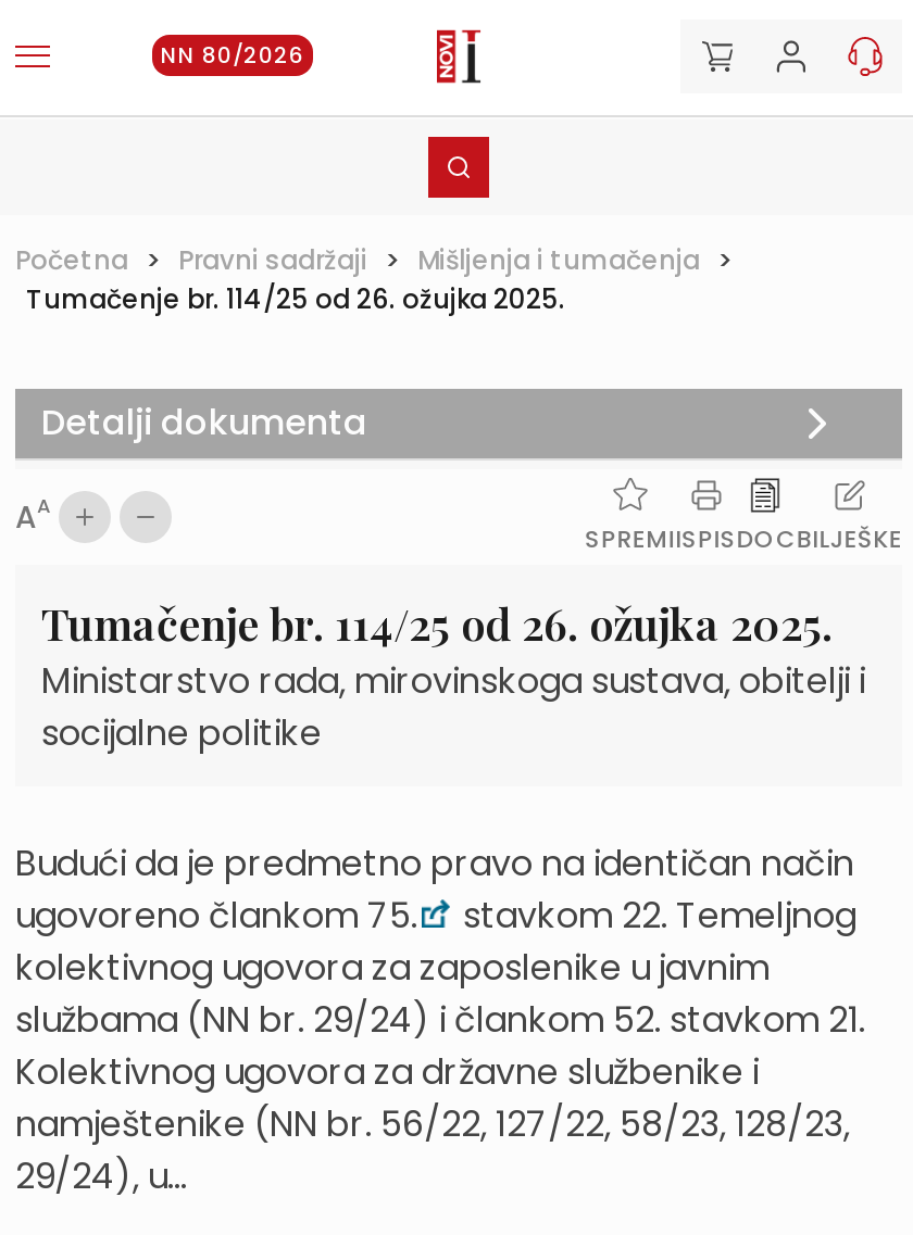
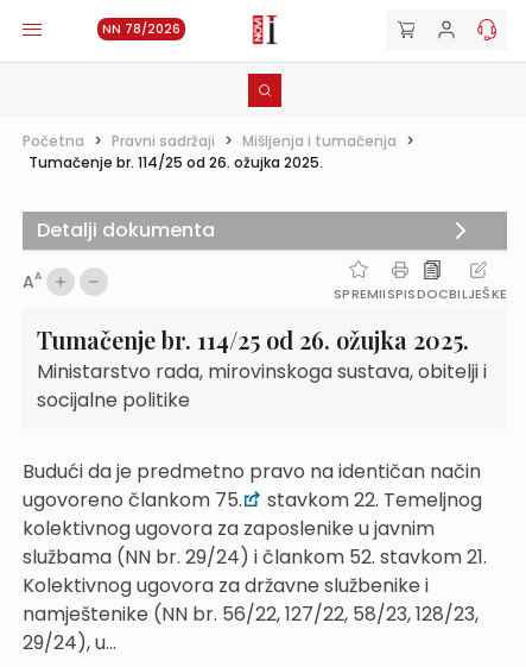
- NN 80/2026
+ NN 78/2026
